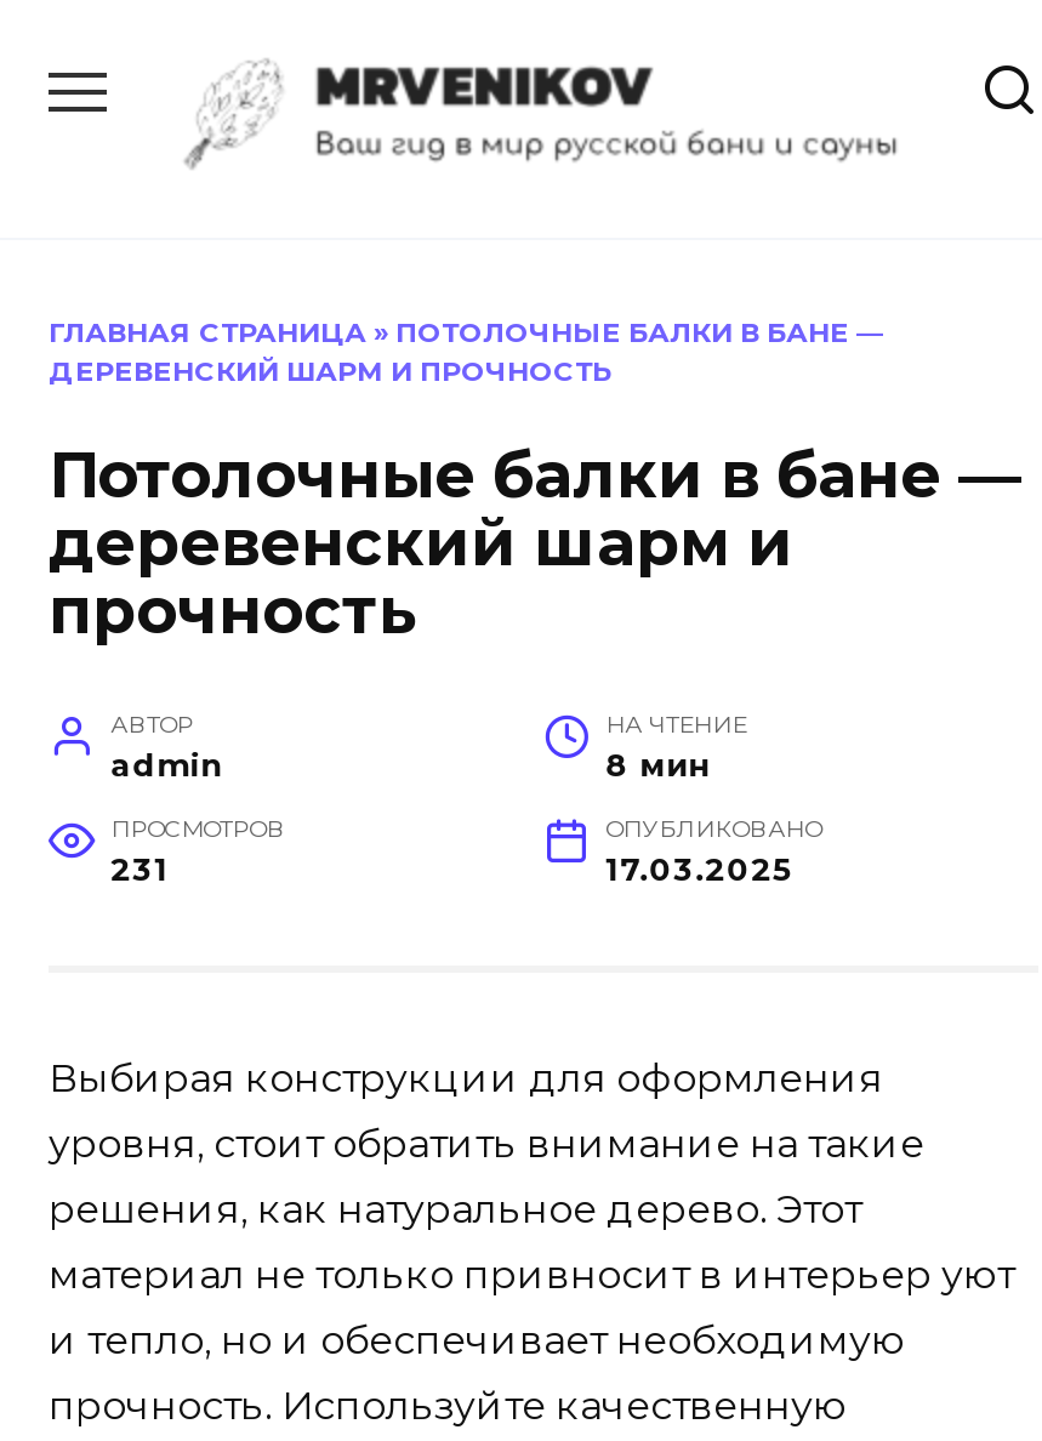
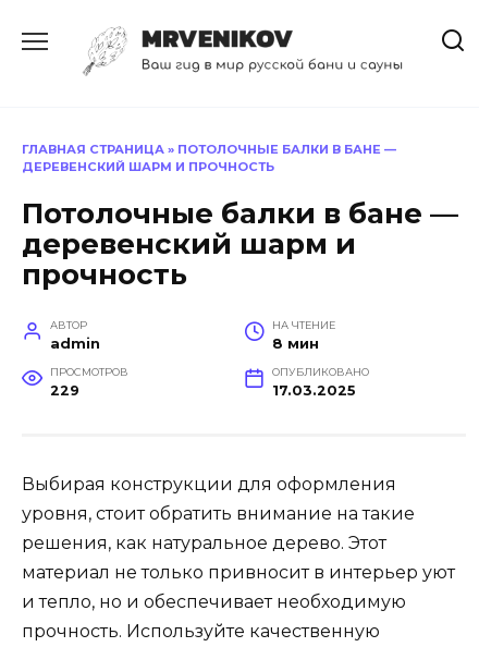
- 231
+ 229
